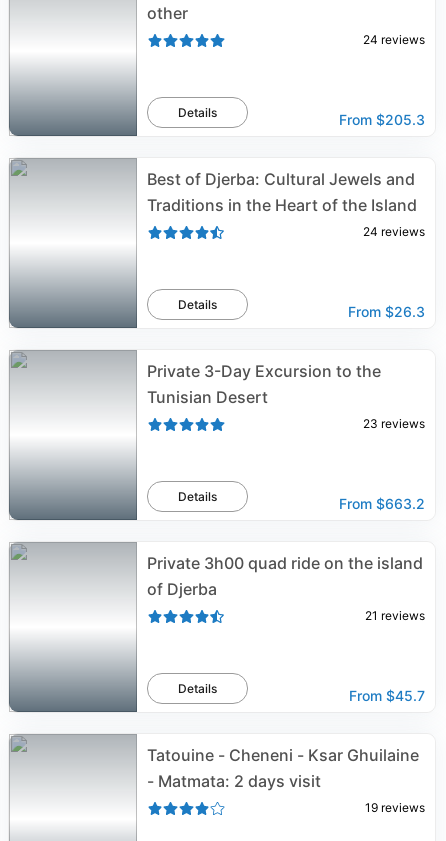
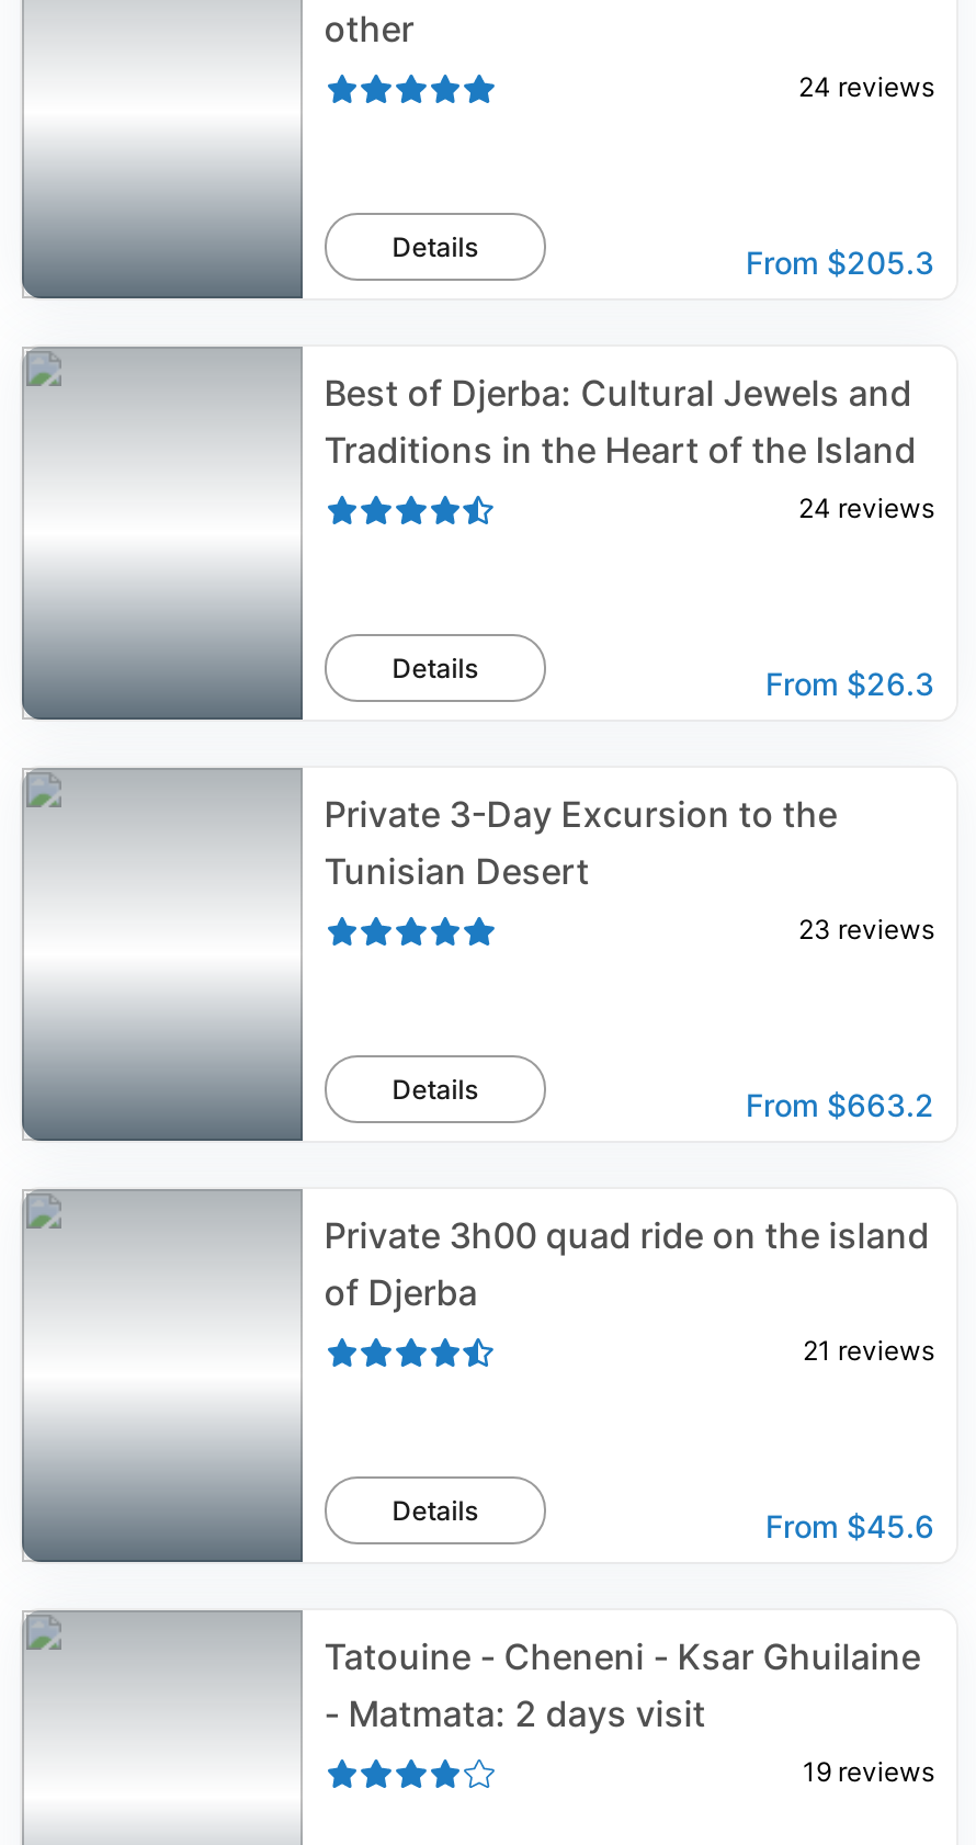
- From $45.7
+ From $45.6
